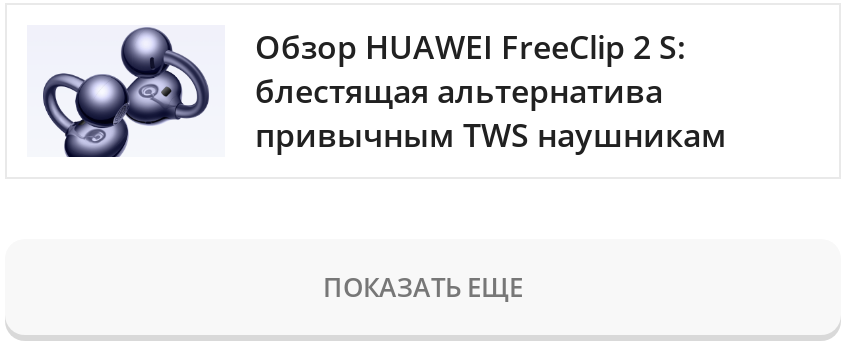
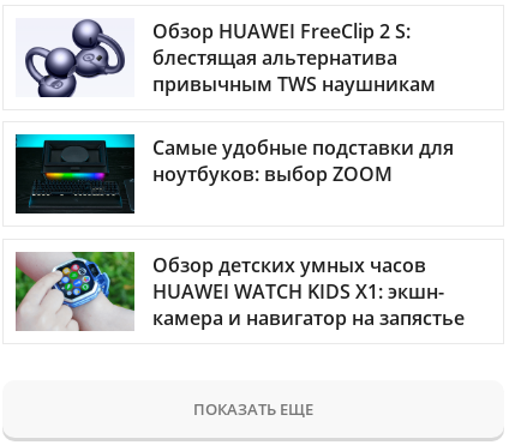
+ [image]
+ Самые удобные подставки для
+ ноутбуков: выбор ZOOM
+ Обзор детских умных часов
+ HUAWEI WATCH KIDS X1: экшн-
+ камера и навигатор на запястье

+ [image]
